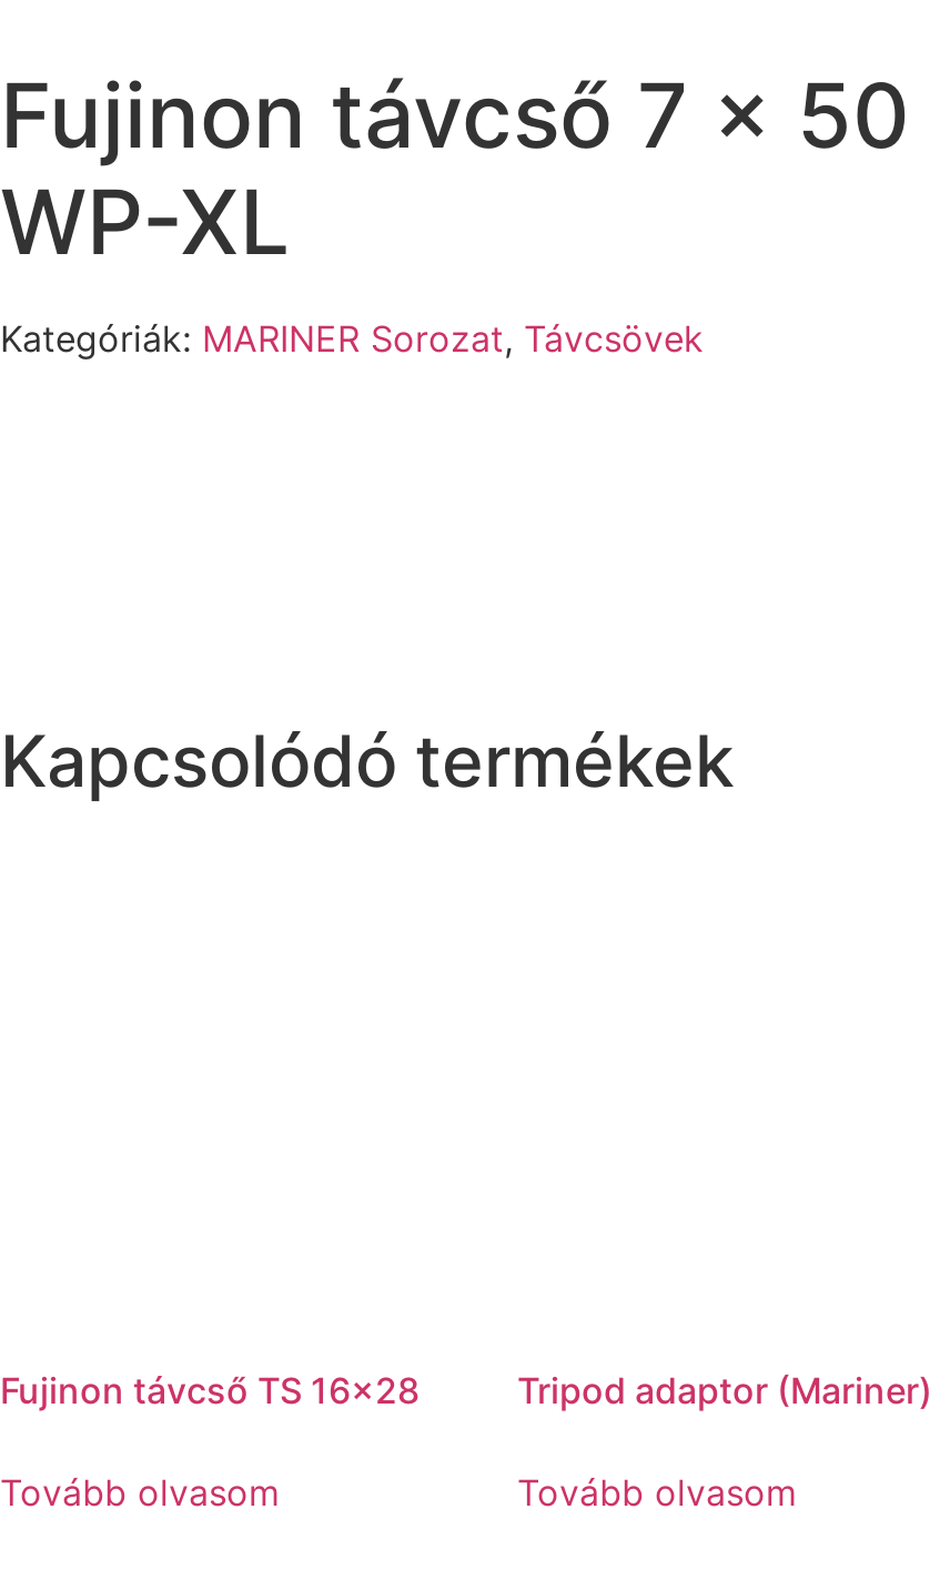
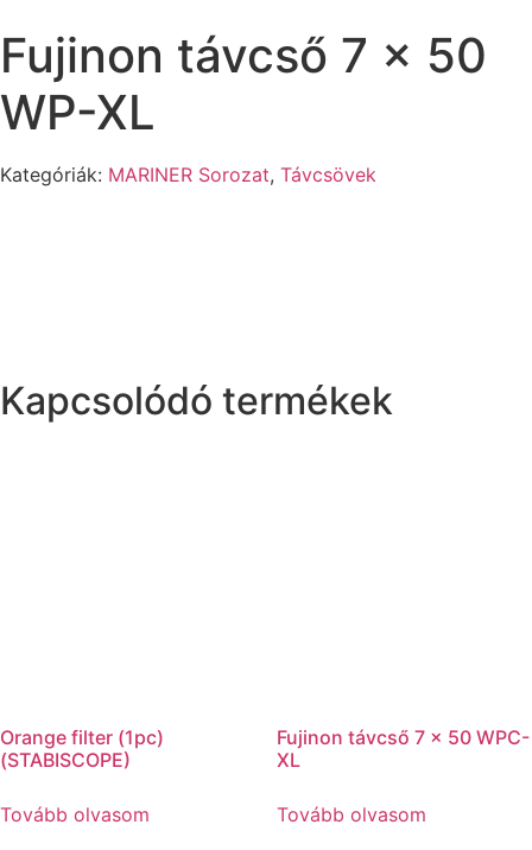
- Fujinon távcső TS 16×28
+ Orange filter (1pc)
+ (STABISCOPE)

- Tripod adaptor (Mariner)
+ Fujinon távcső 7 × 50 WPC-
+ XL
